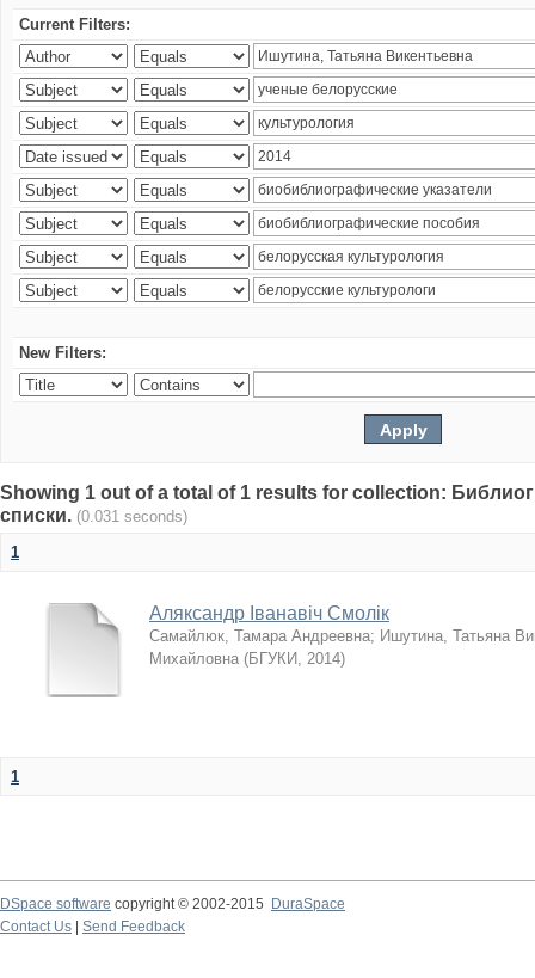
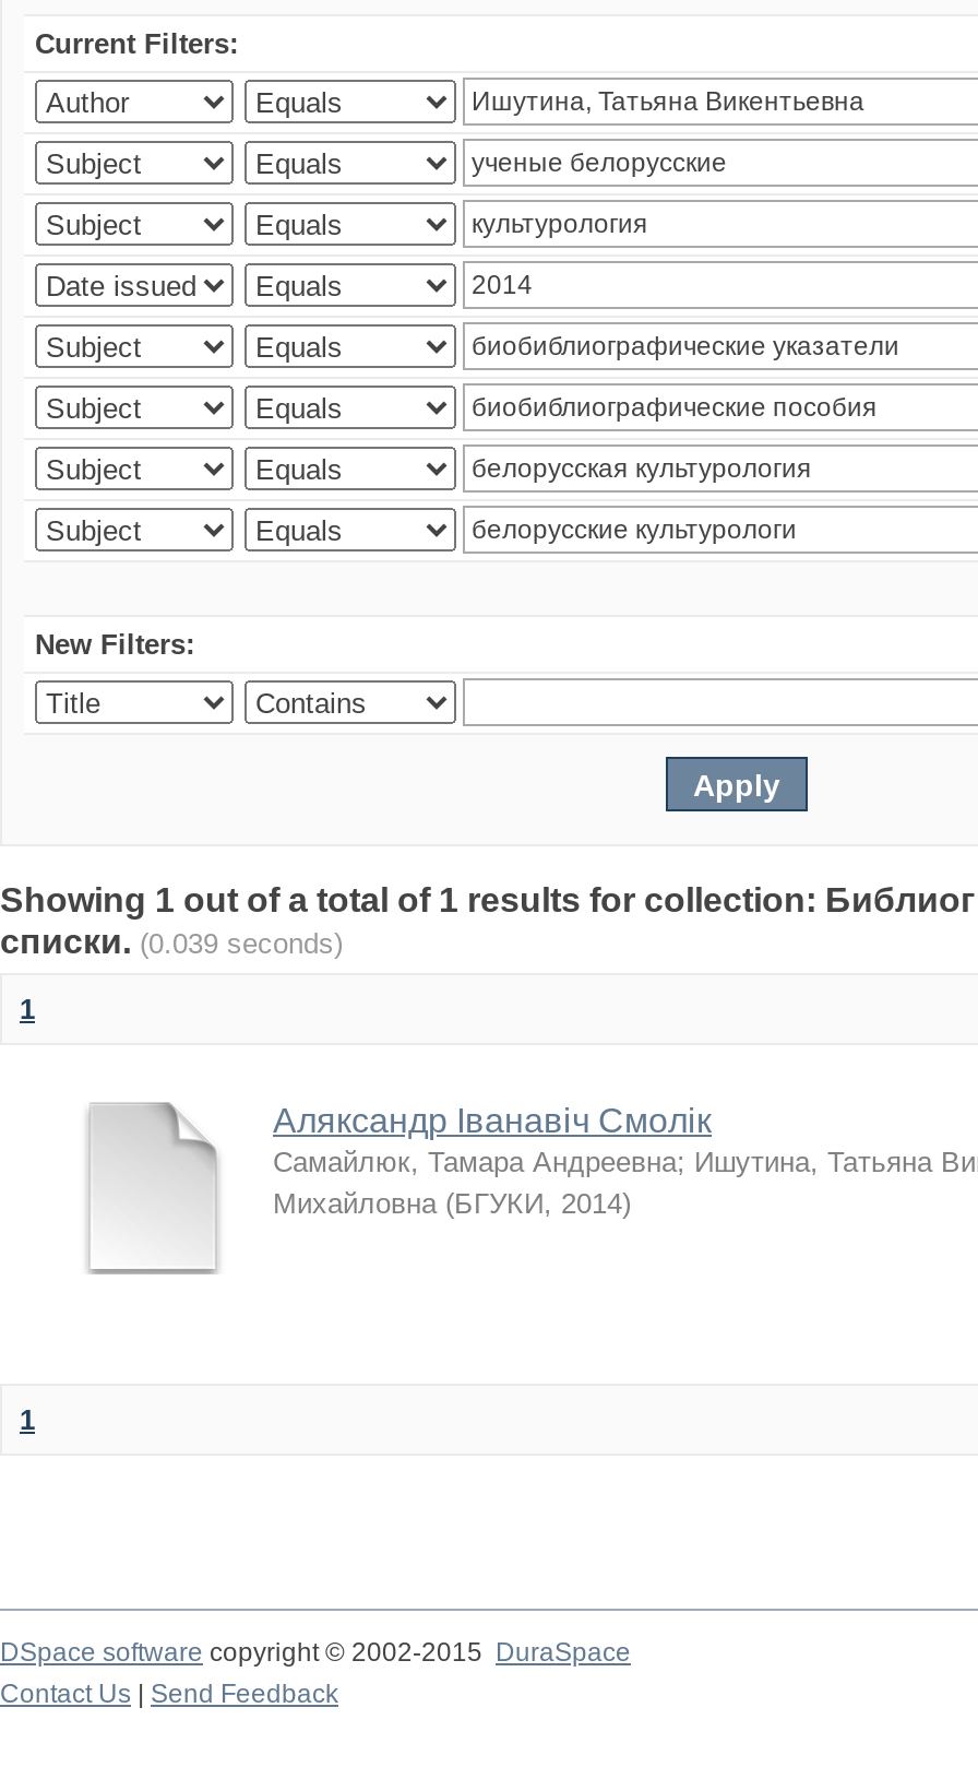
- списки. (0.031 seconds)
+ списки. (0.039 seconds)
